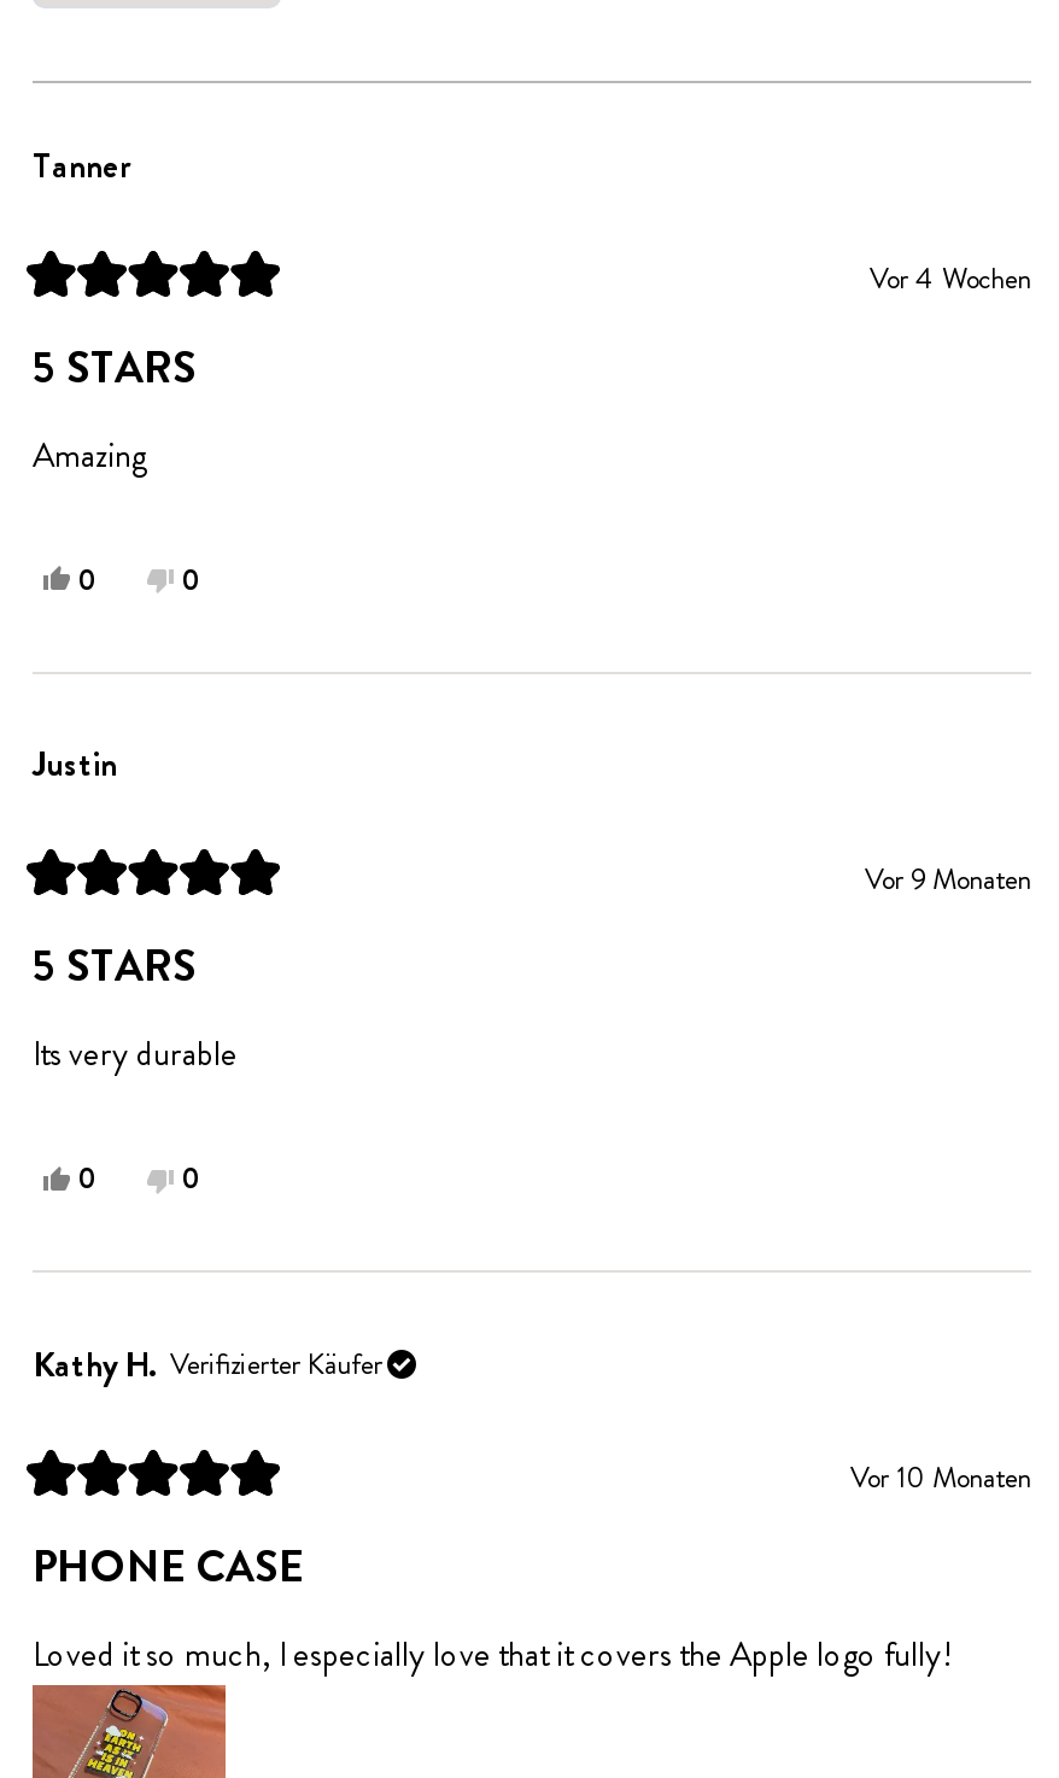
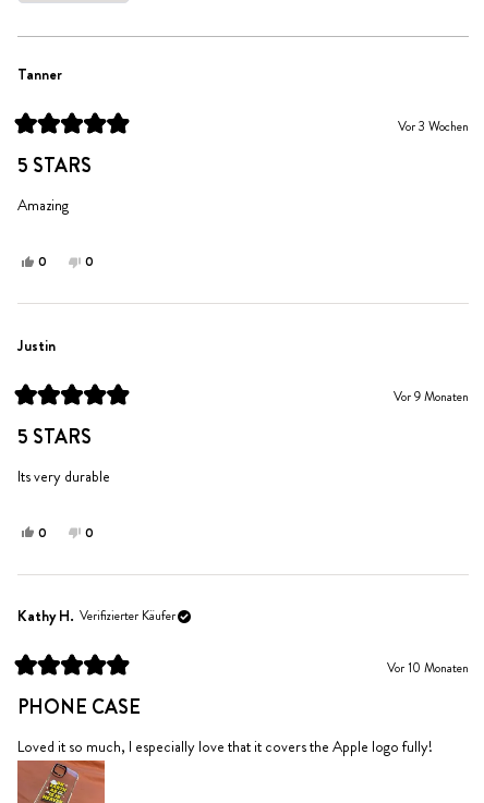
- Vor 4 Wochen
+ Vor 3 Wochen
